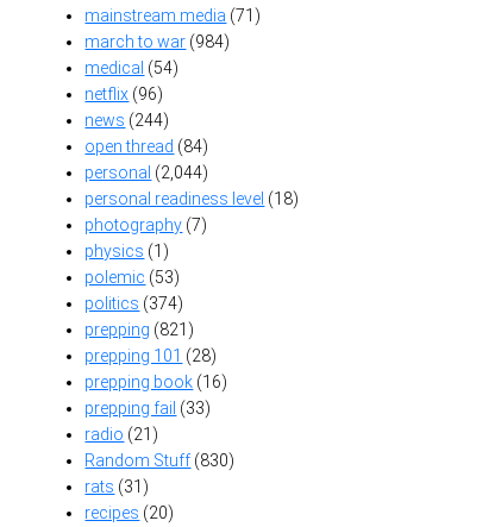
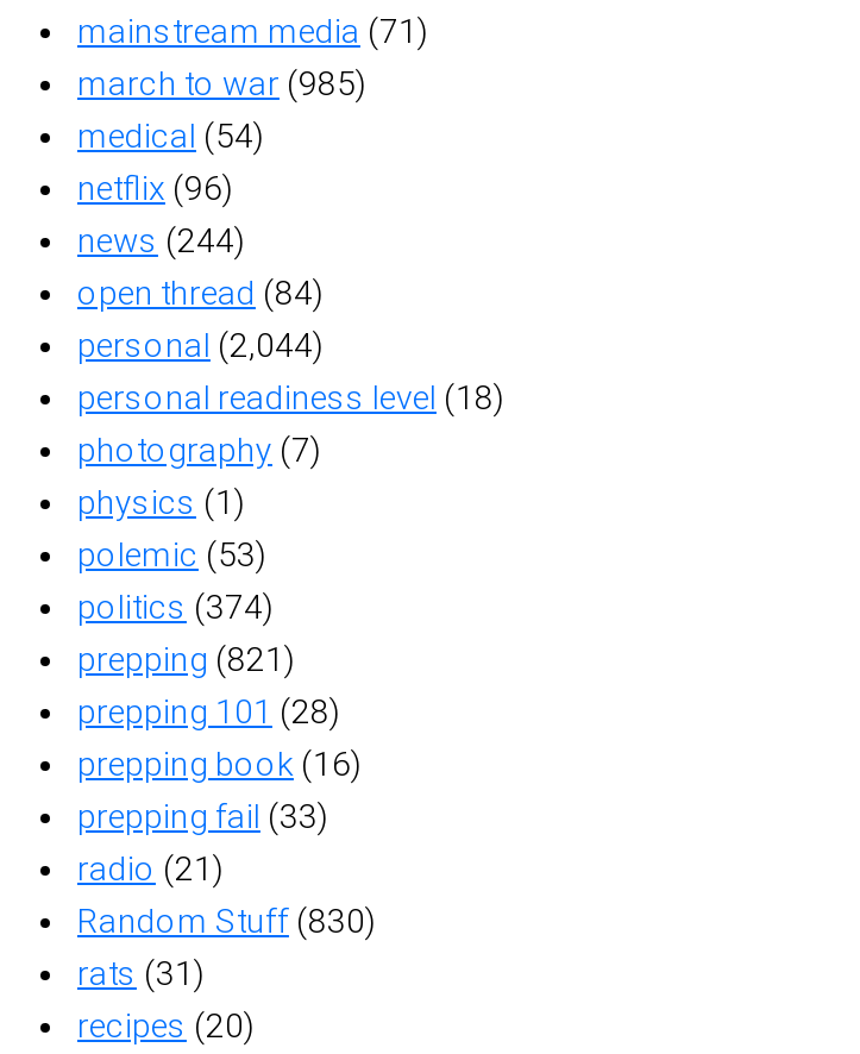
- march to war (984)
+ march to war (985)
